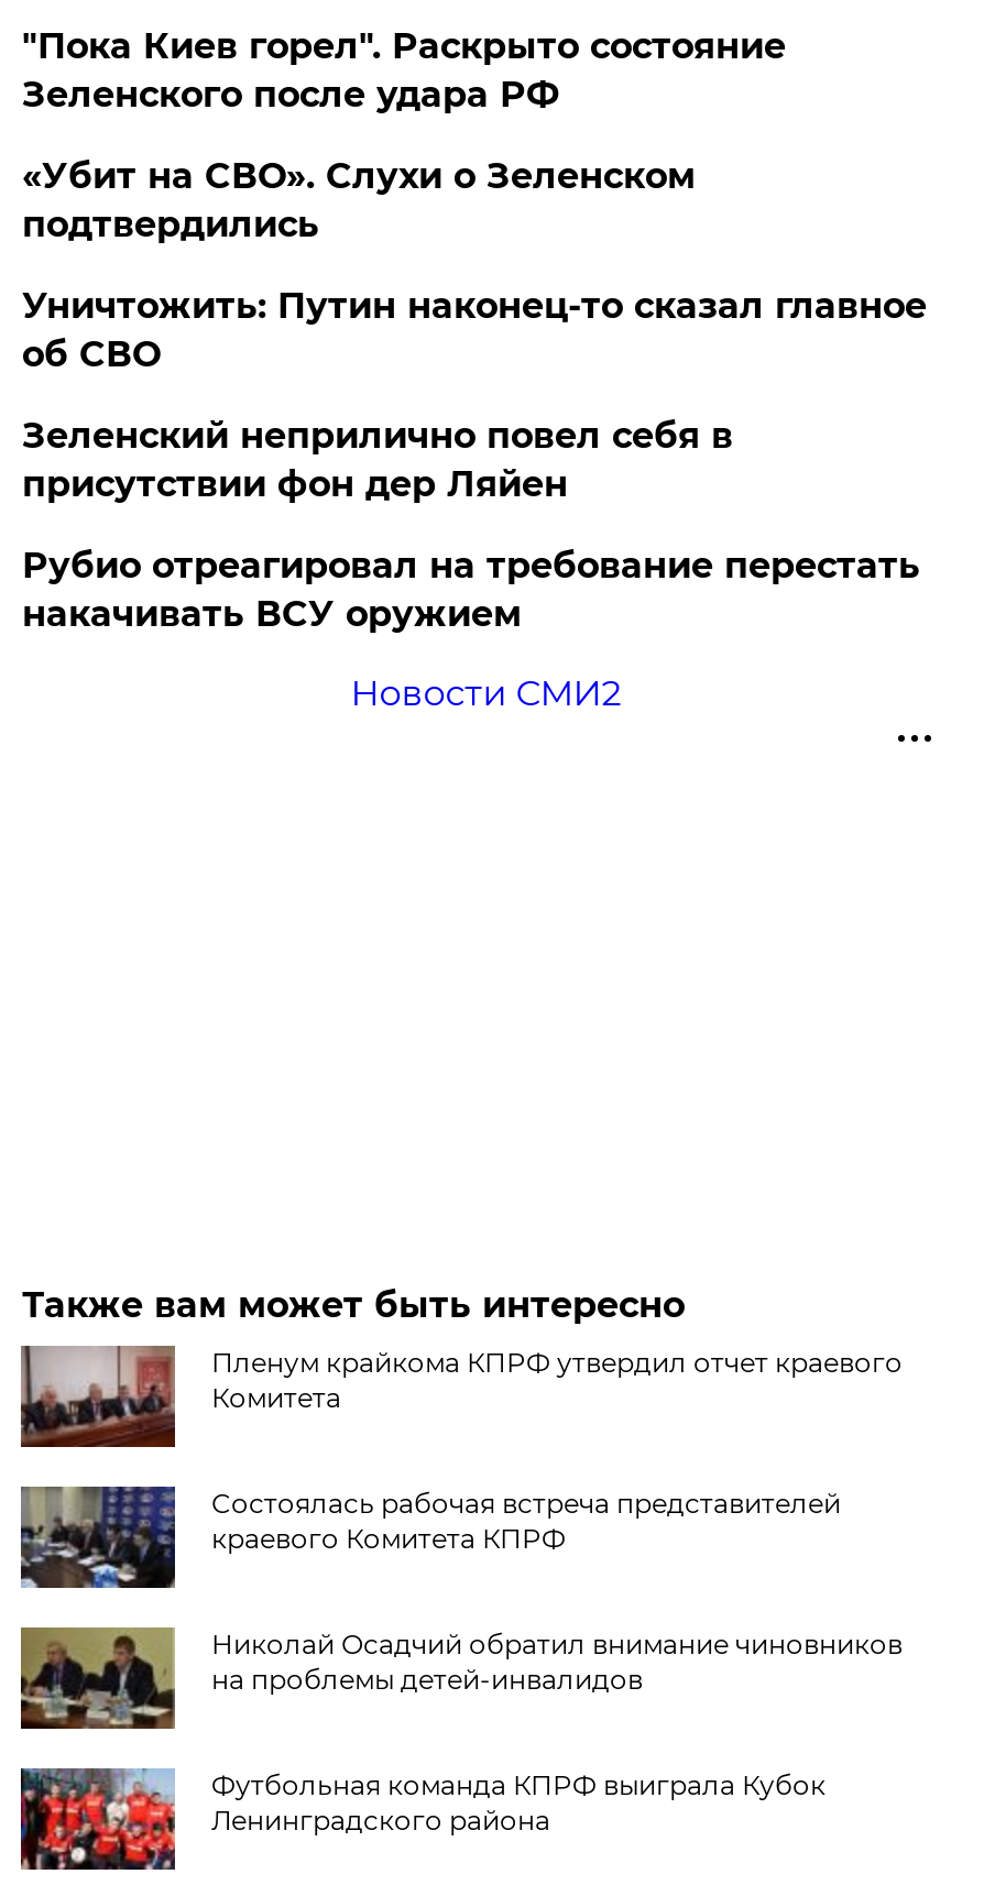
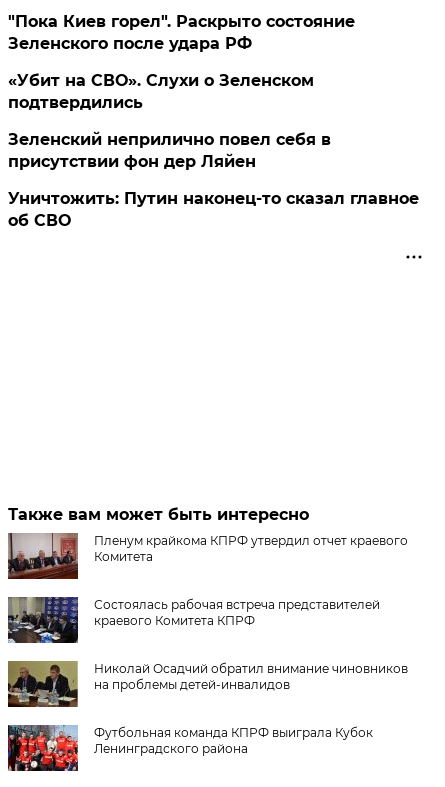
moved down: Уничтожить: Путин наконец-то сказал главное | об СВО

- Рубио отреагировал на требование перестать
- накачивать ВСУ оружием
- Новости СМИ2
